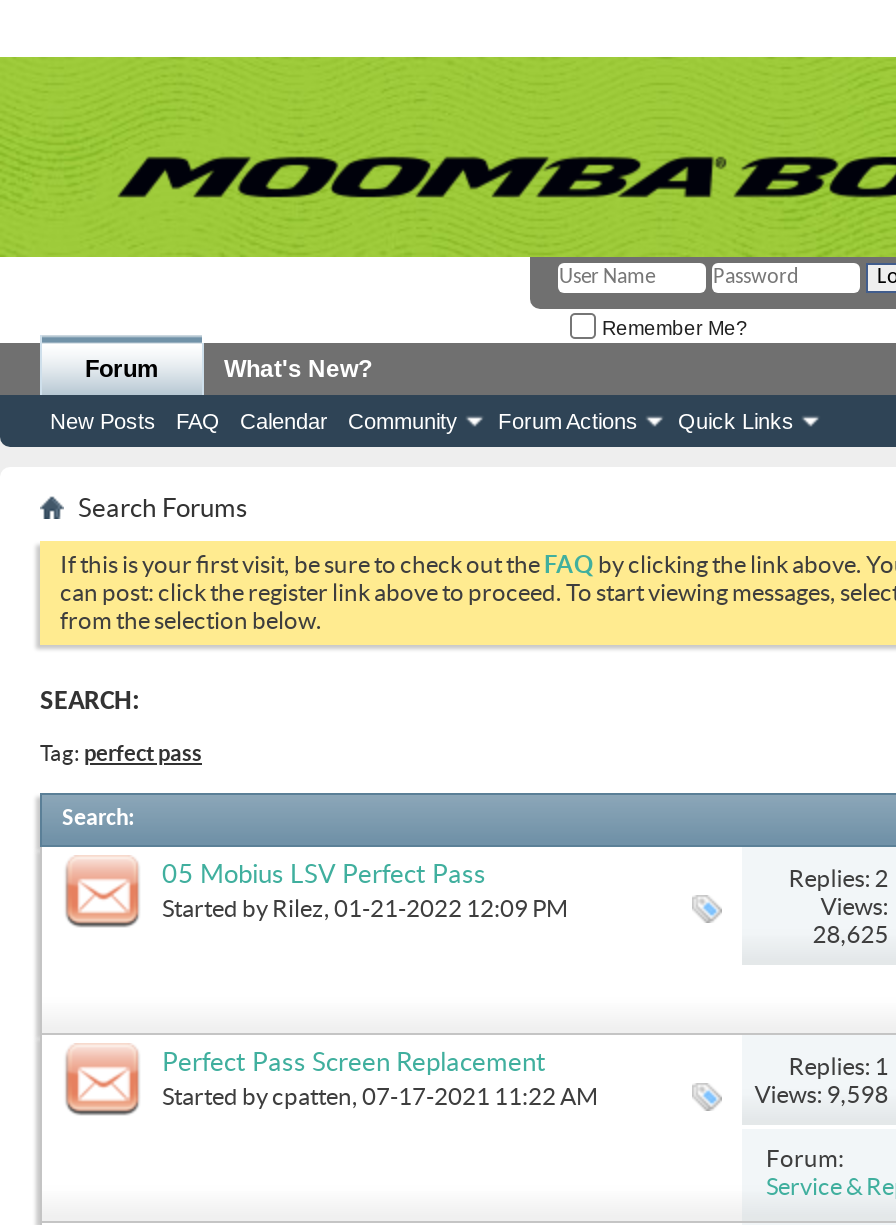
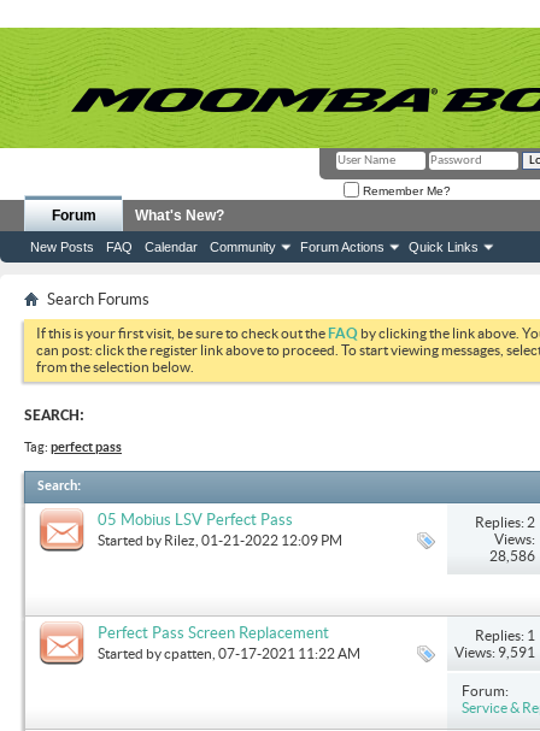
- 28,625
+ 28,586

- Views: 9,598
+ Views: 9,591
